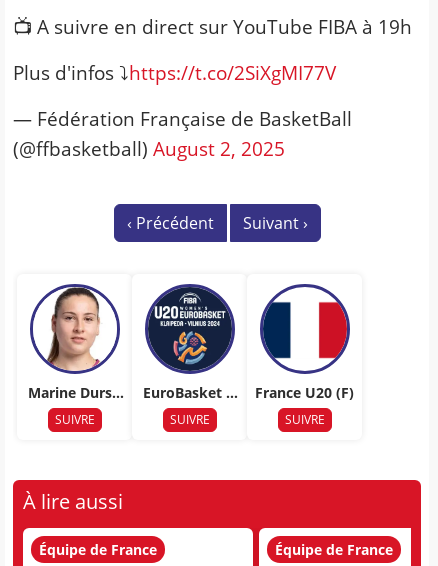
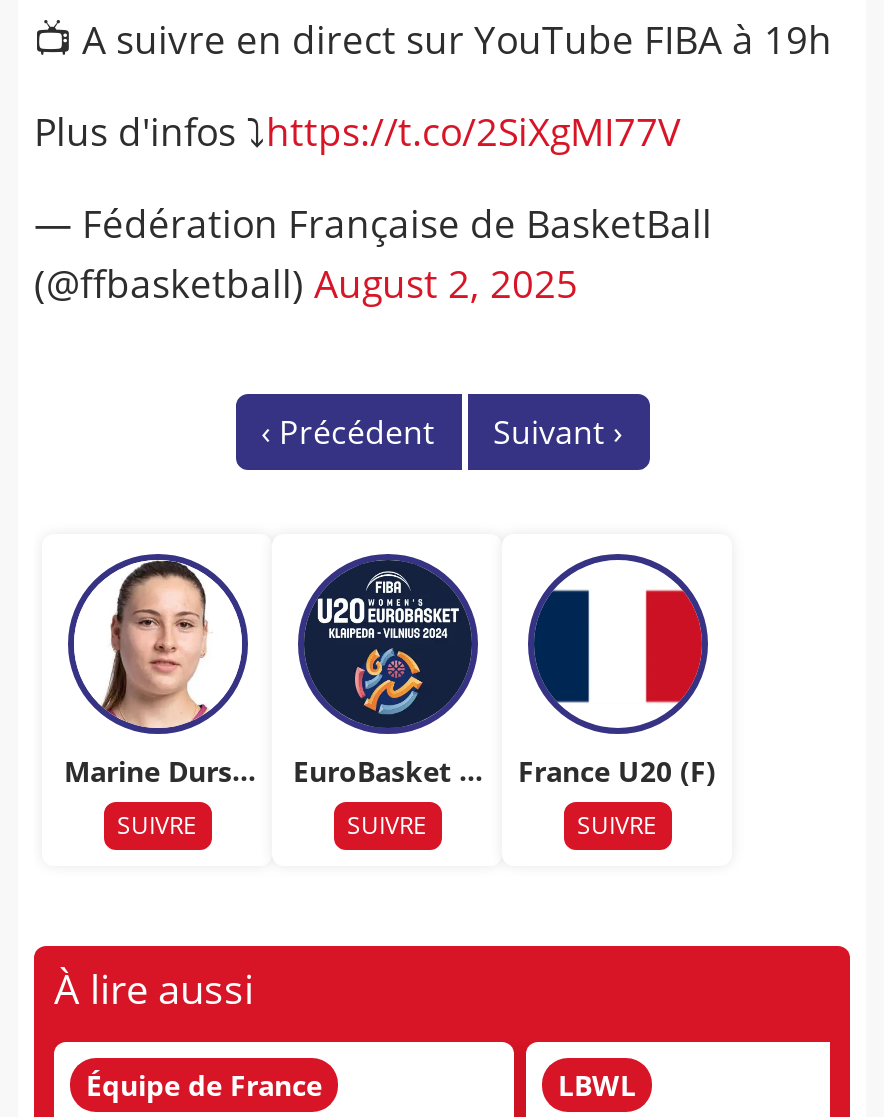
- Équipe de France
+ LBWL
